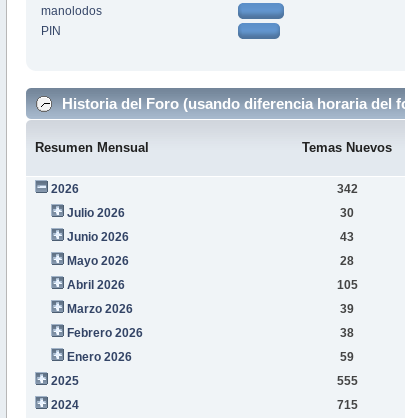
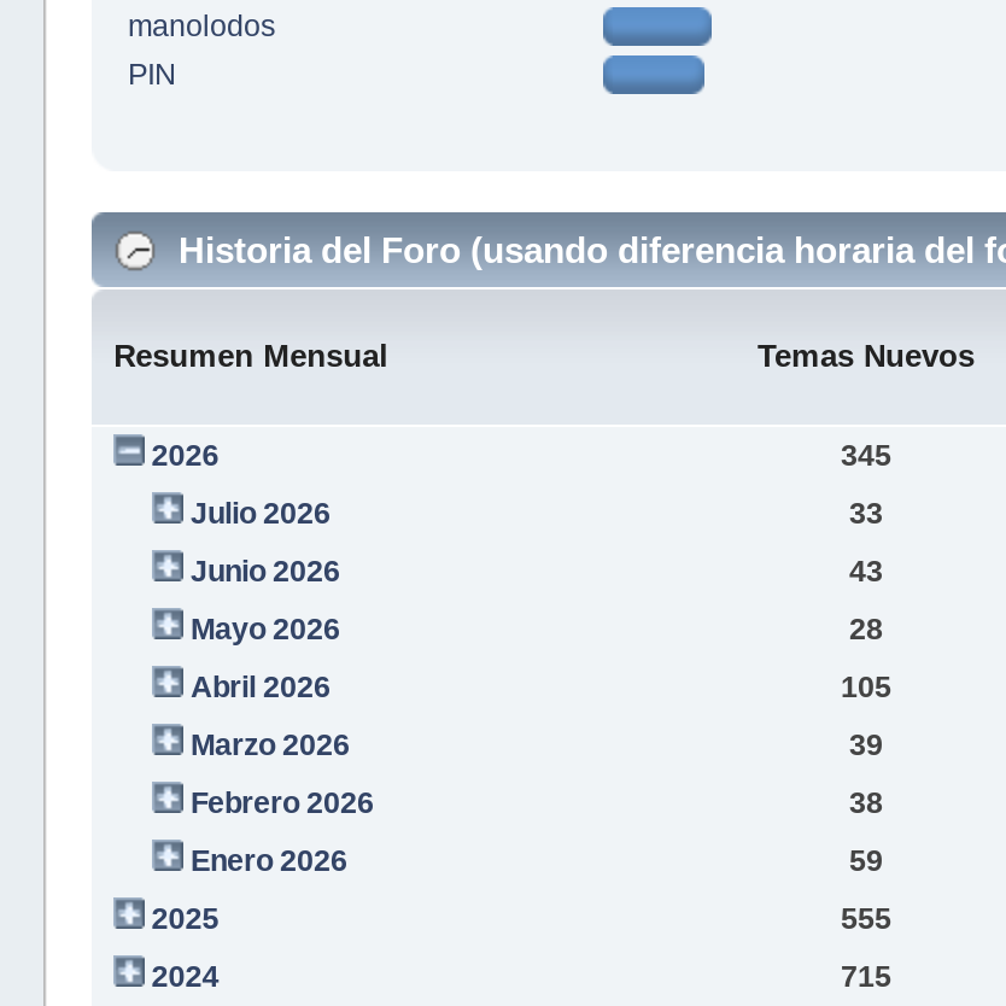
- 342
+ 345

- 30
+ 33
